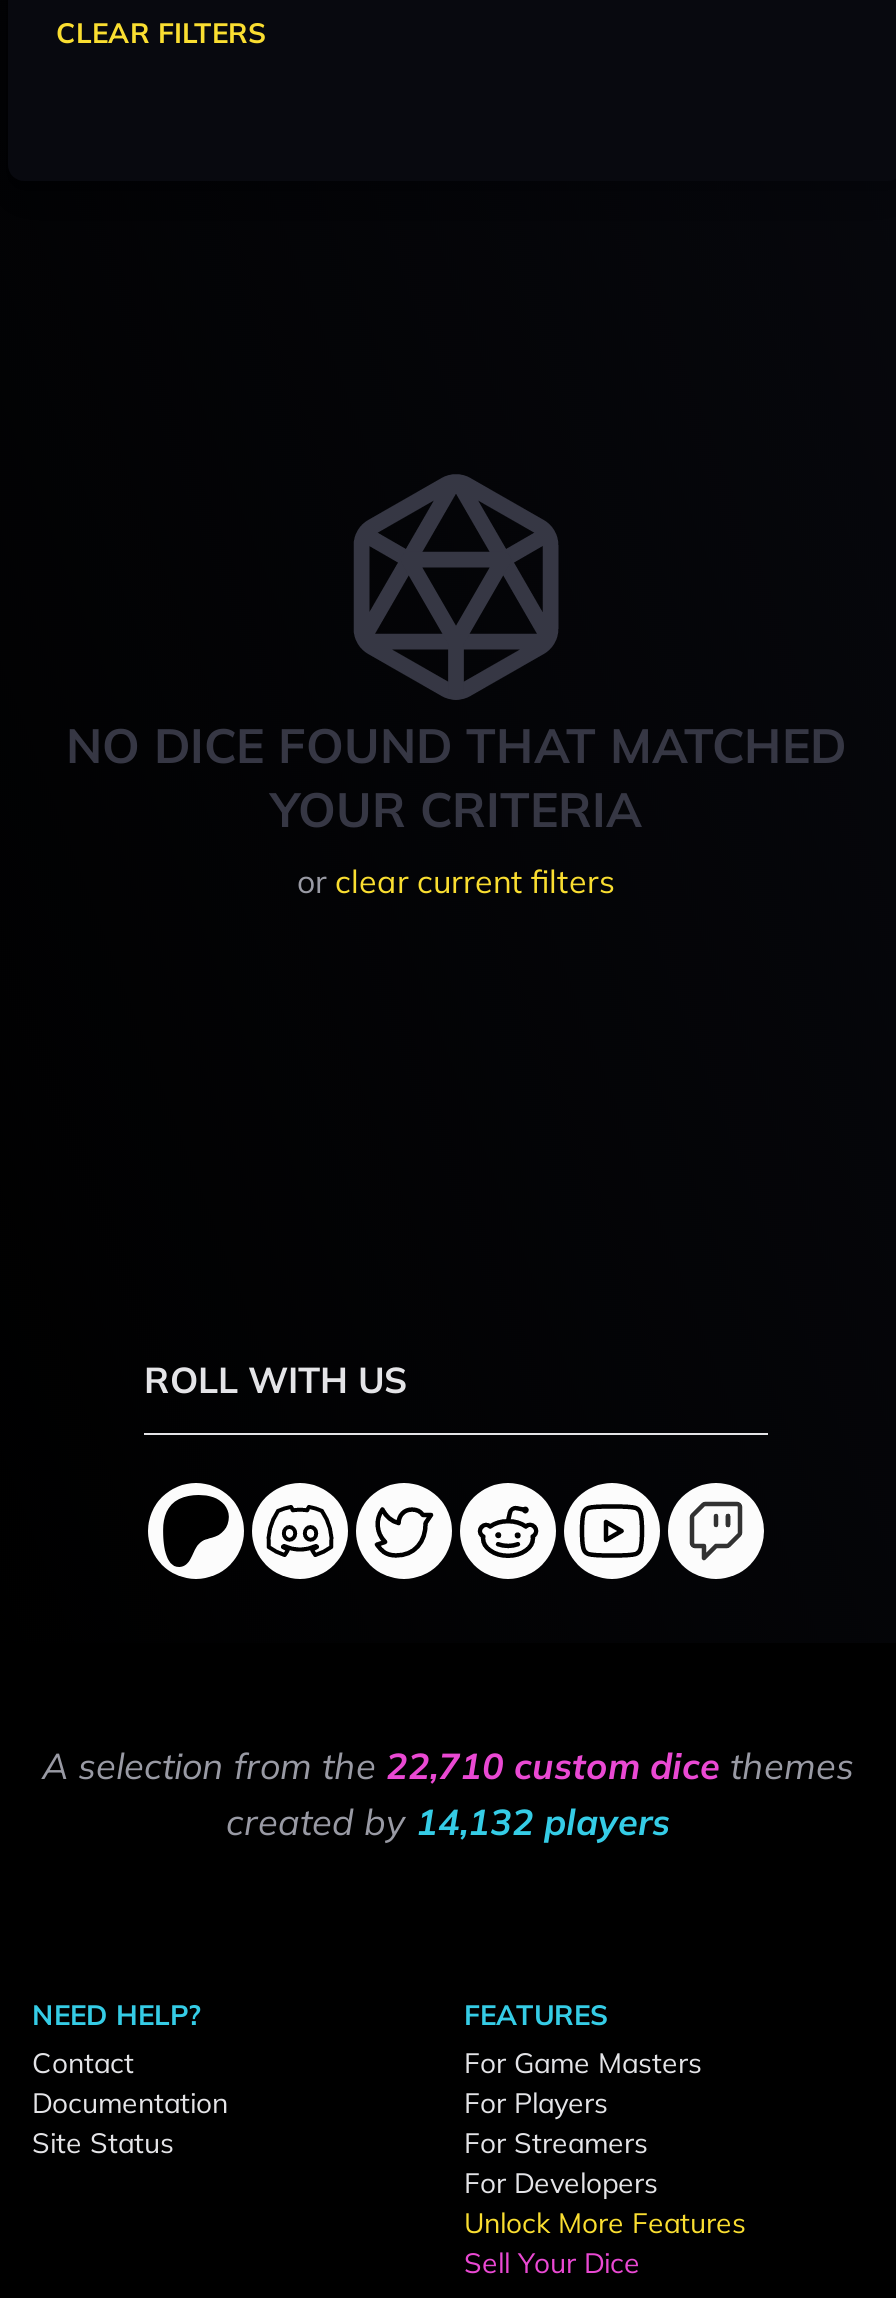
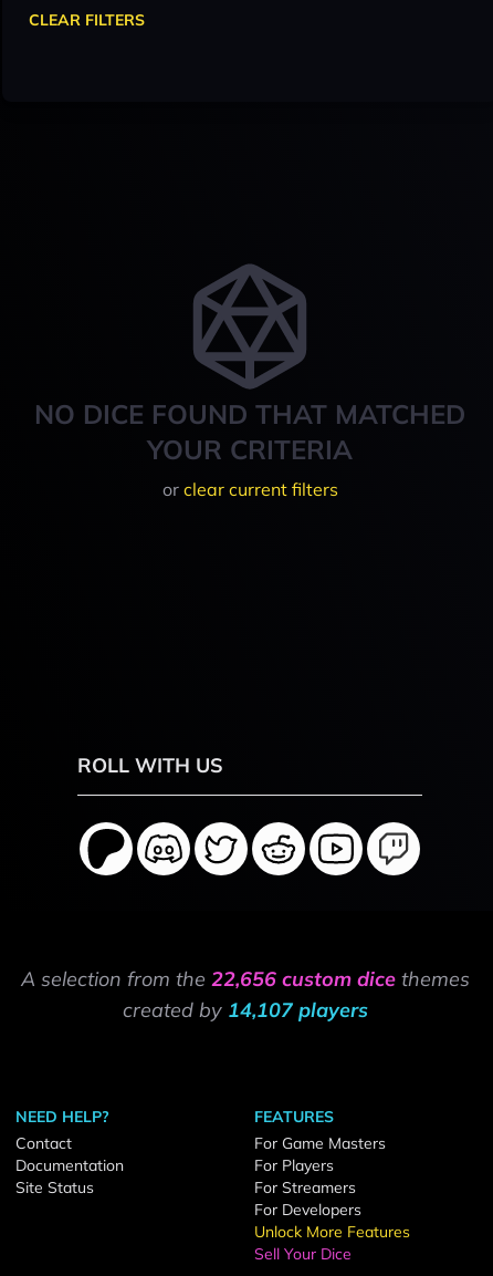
- A selection from the 22,710 custom dice themes
+ A selection from the 22,656 custom dice themes

- created by 14,132 players
+ created by 14,107 players
